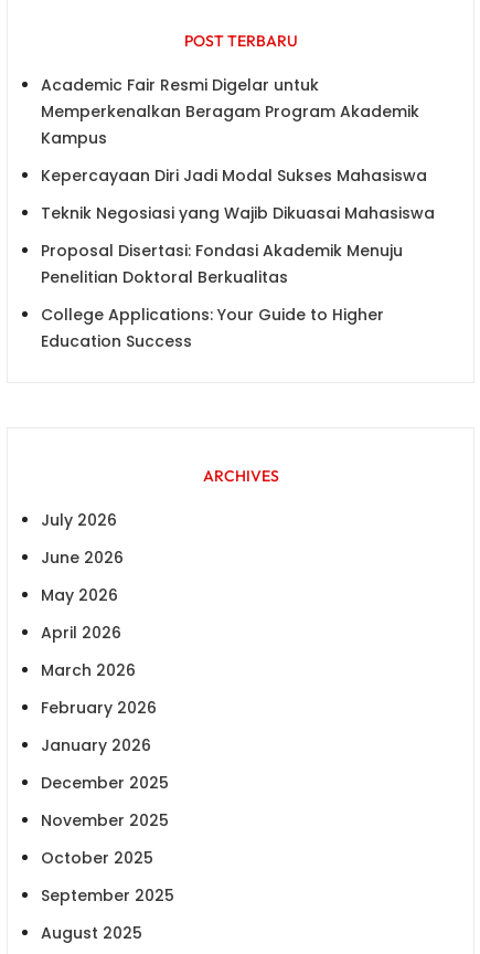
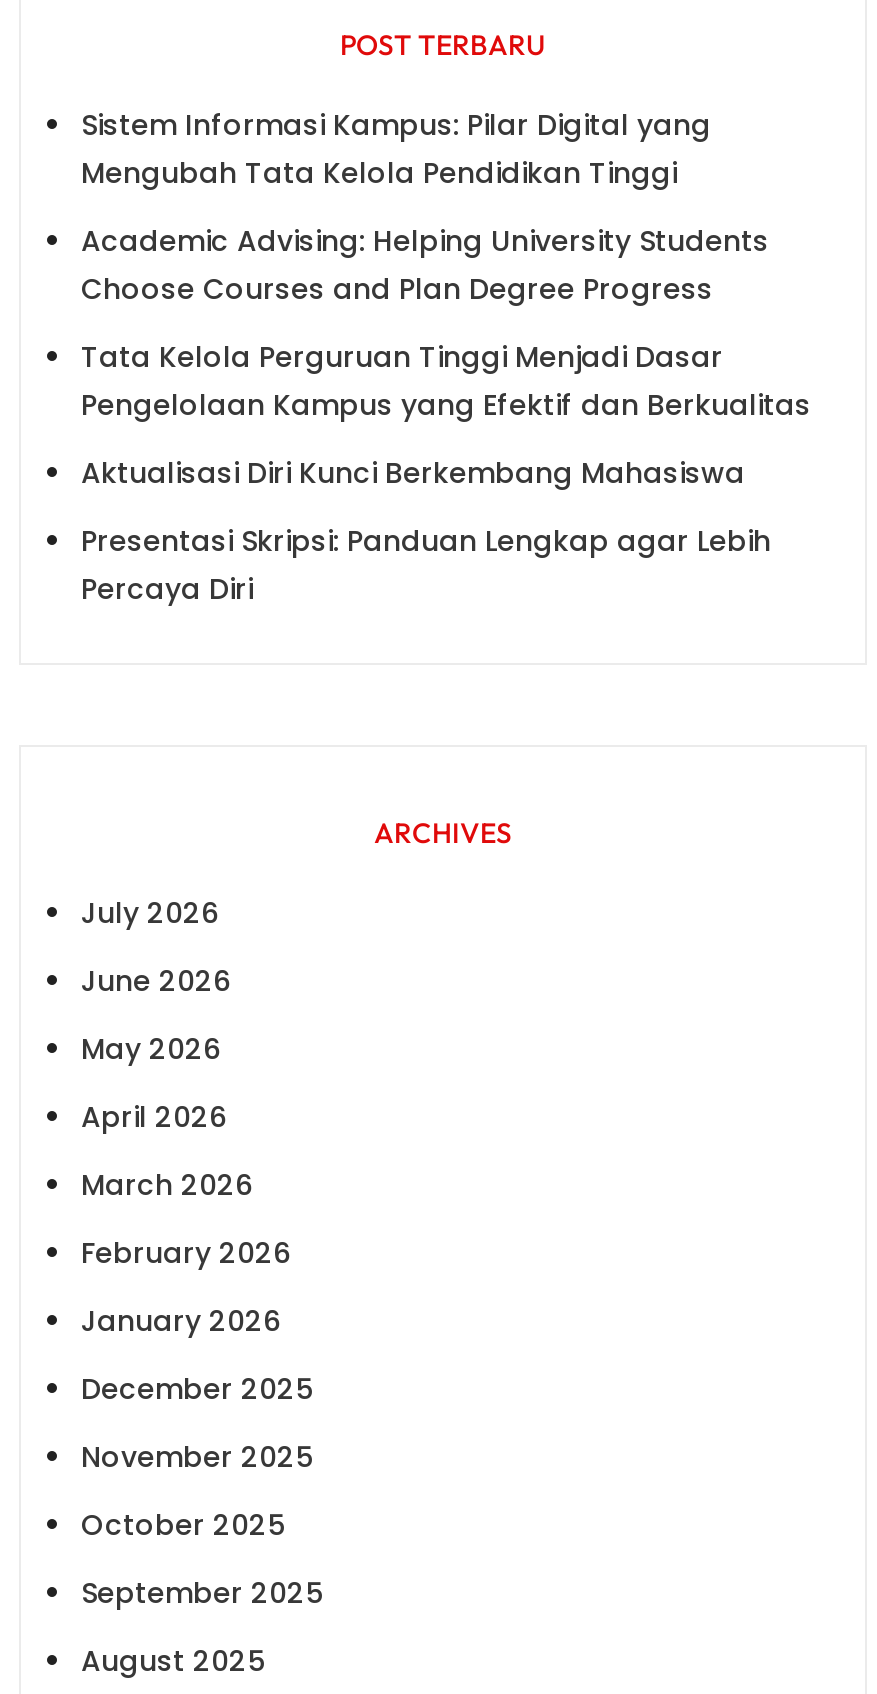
- Academic Fair Resmi Digelar untuk
- Memperkenalkan Beragam Program Akademik
- Kampus
+ Sistem Informasi Kampus: Pilar Digital yang
+ Mengubah Tata Kelola Pendidikan Tinggi

- Kepercayaan Diri Jadi Modal Sukses Mahasiswa
+ Academic Advising: Helping University Students
+ Choose Courses and Plan Degree Progress

- Teknik Negosiasi yang Wajib Dikuasai Mahasiswa
+ Tata Kelola Perguruan Tinggi Menjadi Dasar
+ Pengelolaan Kampus yang Efektif dan Berkualitas

- Proposal Disertasi: Fondasi Akademik Menuju
- Penelitian Doktoral Berkualitas
+ Aktualisasi Diri Kunci Berkembang Mahasiswa

- College Applications: Your Guide to Higher
- Education Success
+ Presentasi Skripsi: Panduan Lengkap agar Lebih
+ Percaya Diri
